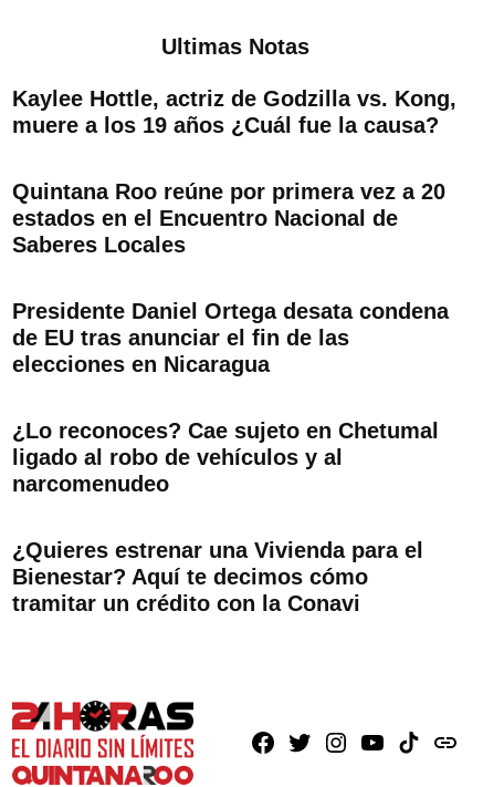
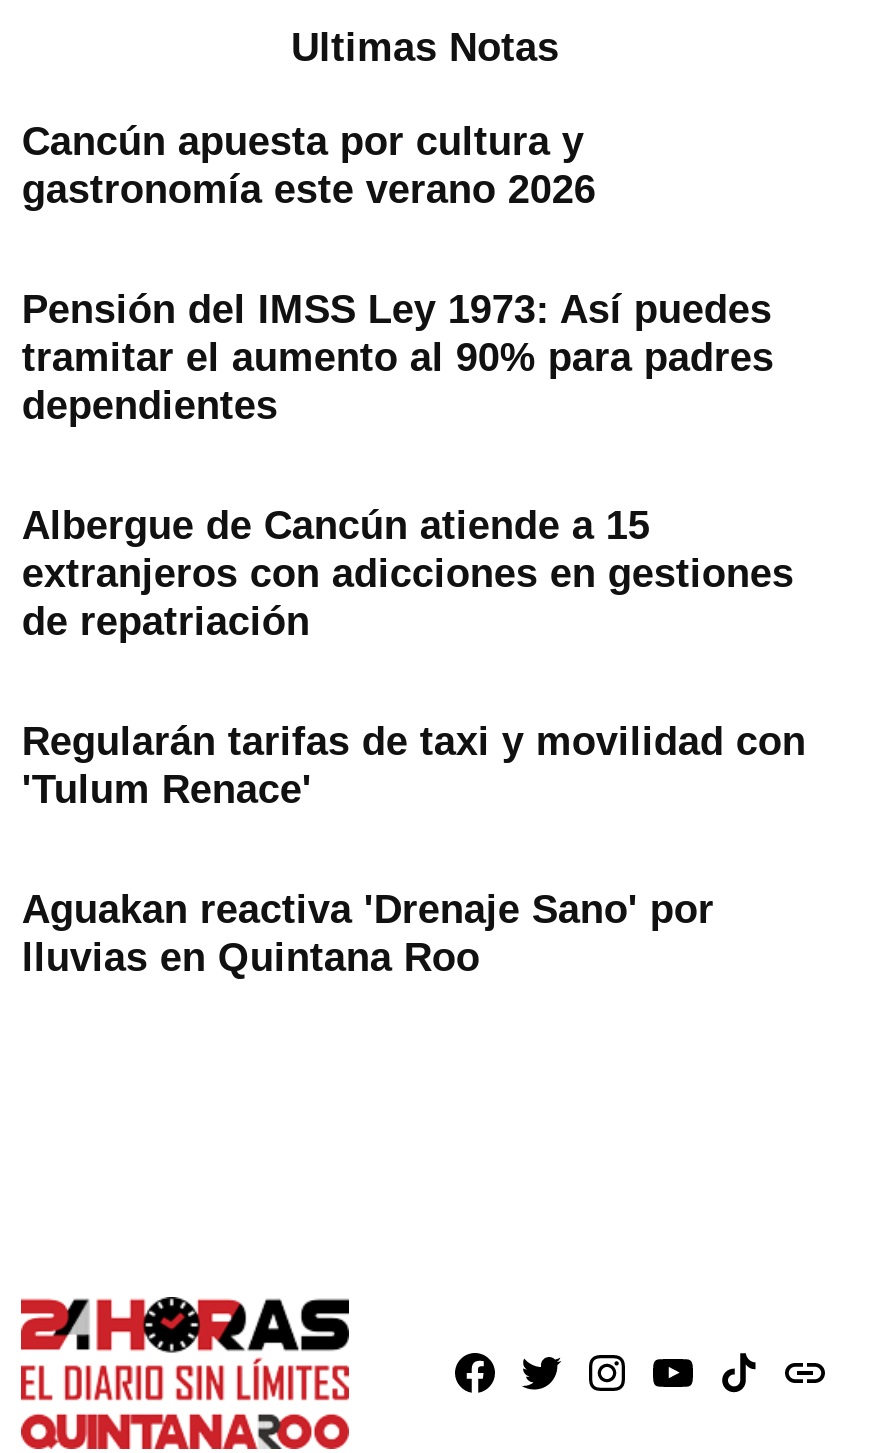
- Kaylee Hottle, actriz de Godzilla vs. Kong,
- muere a los 19 años ¿Cuál fue la causa?
+ Cancún apuesta por cultura y
+ gastronomía este verano 2026

- Quintana Roo reúne por primera vez a 20
- estados en el Encuentro Nacional de
- Saberes Locales
+ Pensión del IMSS Ley 1973: Así puedes
+ tramitar el aumento al 90% para padres
+ dependientes

- Presidente Daniel Ortega desata condena
- de EU tras anunciar el fin de las
- elecciones en Nicaragua
+ Albergue de Cancún atiende a 15
+ extranjeros con adicciones en gestiones
+ de repatriación

- ¿Lo reconoces? Cae sujeto en Chetumal
- ligado al robo de vehículos y al
- narcomenudeo
+ Regularán tarifas de taxi y movilidad con
+ 'Tulum Renace'

- ¿Quieres estrenar una Vivienda para el
- Bienestar? Aquí te decimos cómo
- tramitar un crédito con la Conavi
+ Aguakan reactiva 'Drenaje Sano' por
+ lluvias en Quintana Roo
